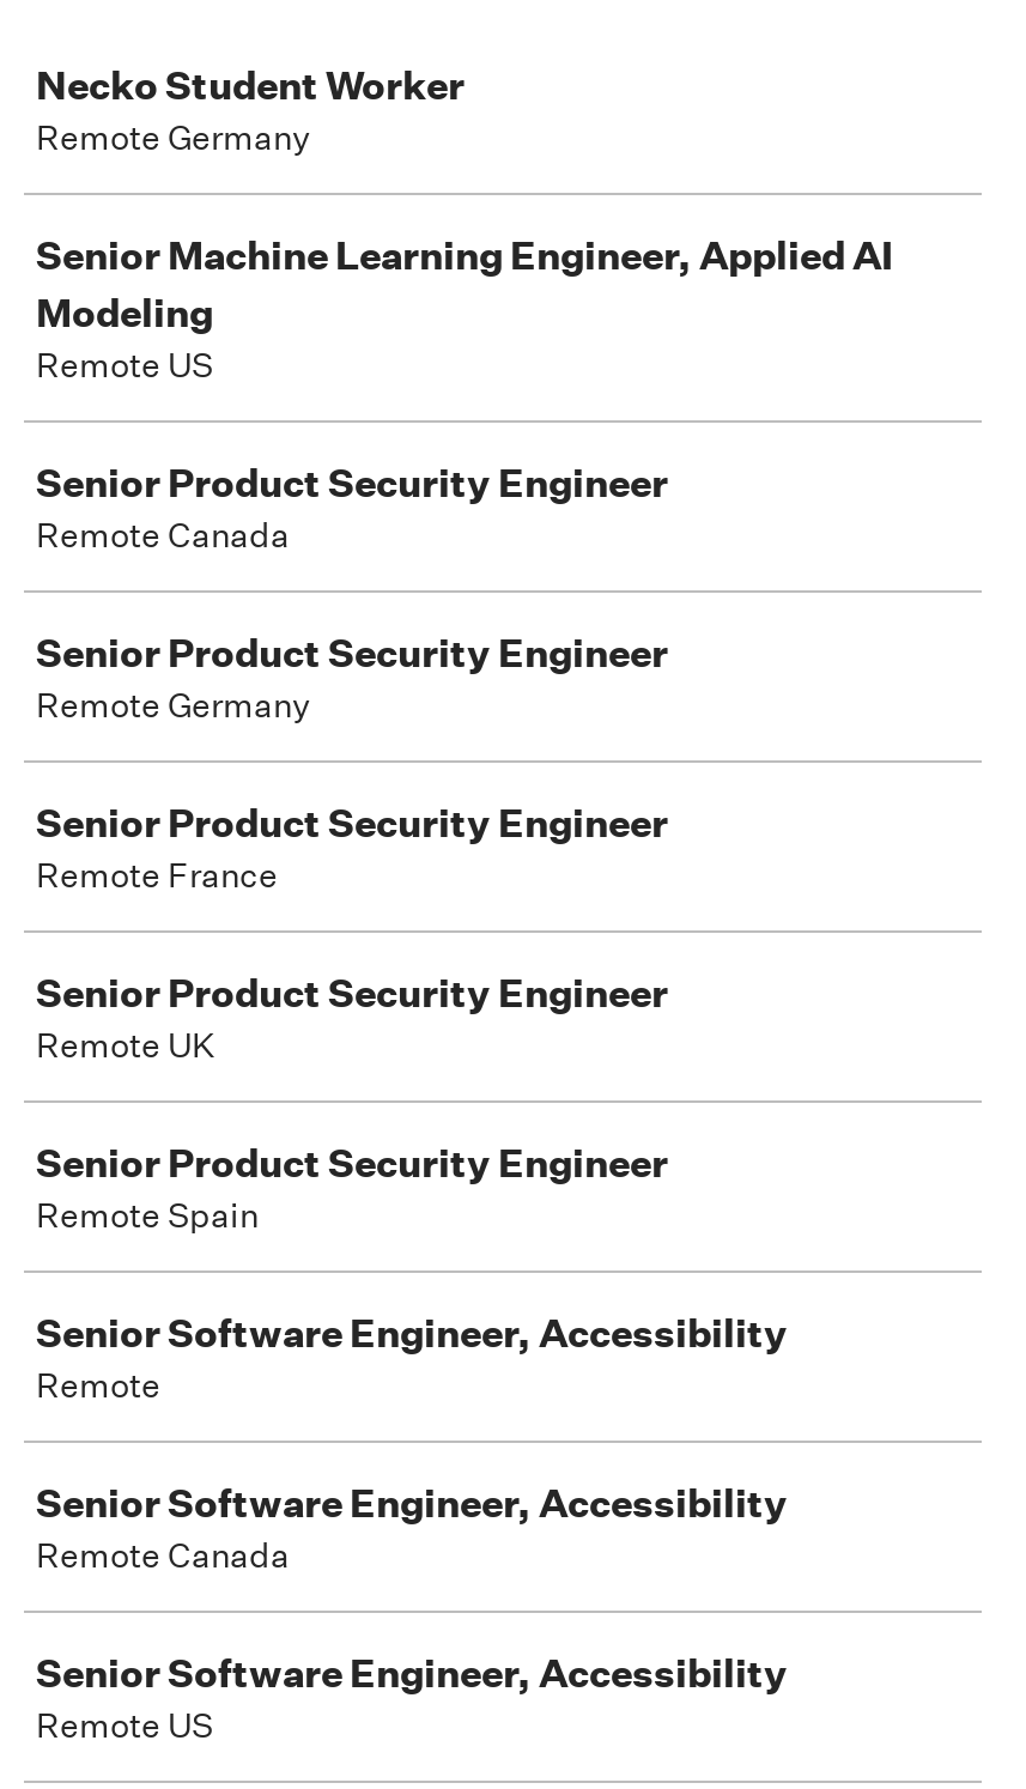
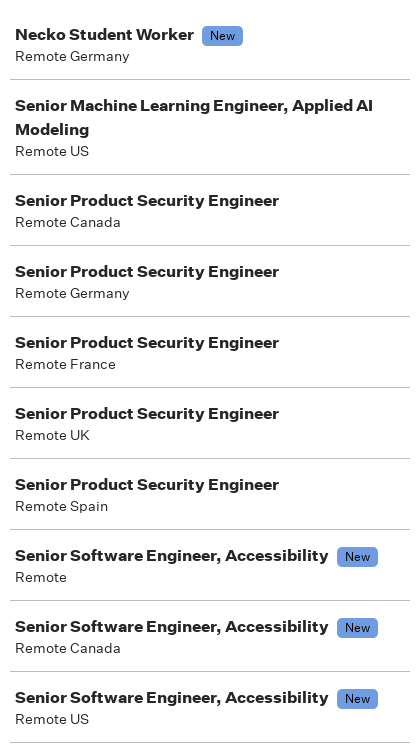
+ New

+ New

+ New

+ New
